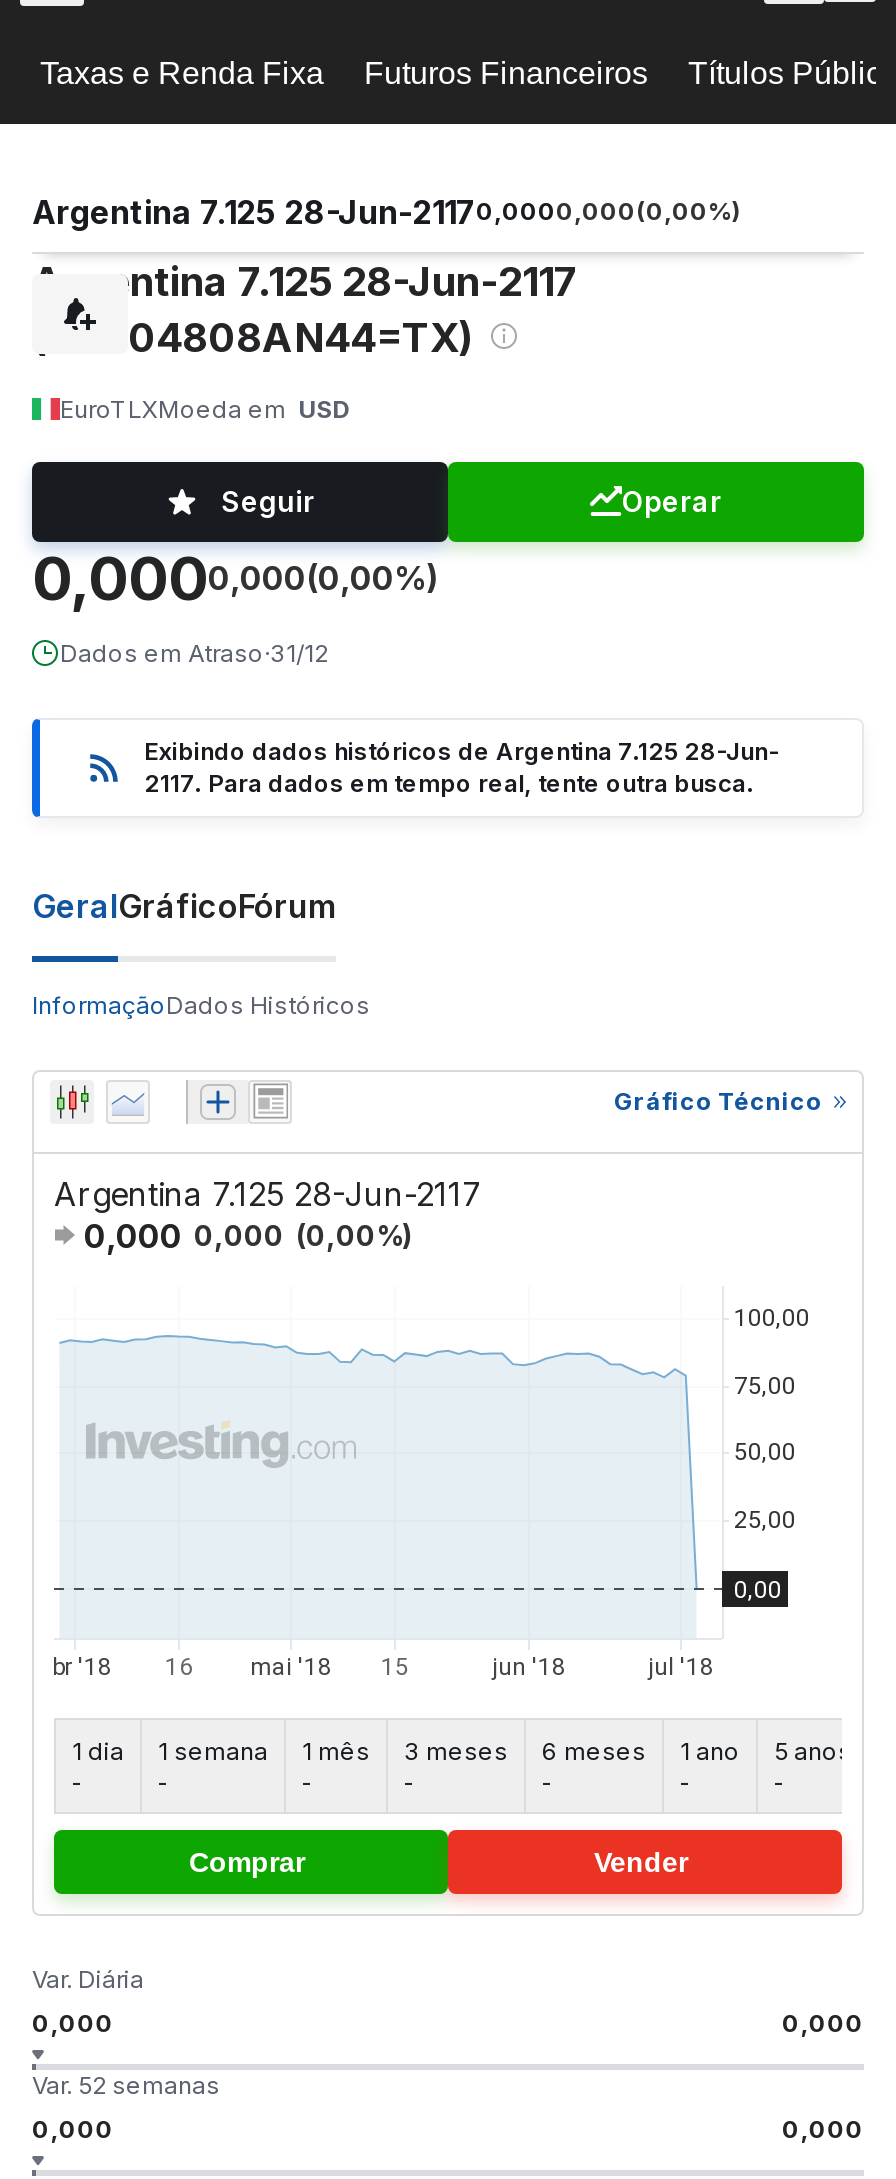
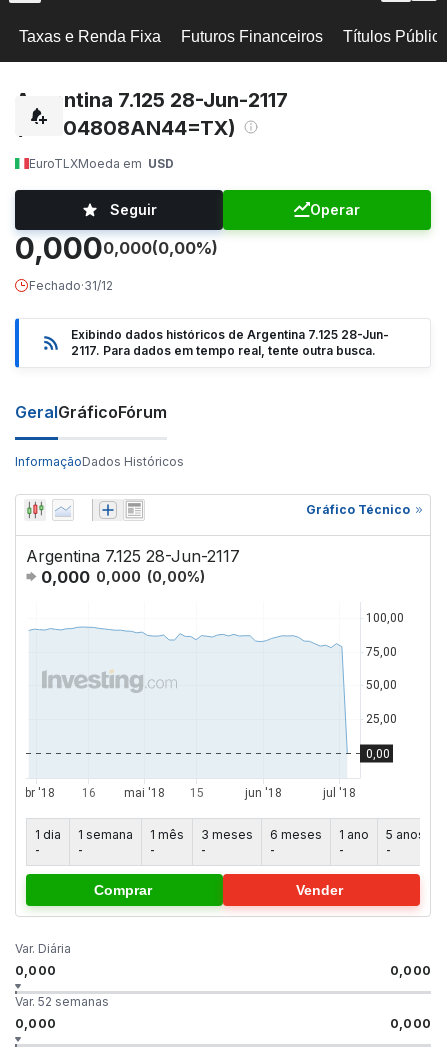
- Argentina 7.125 28-Jun-21170,0000,000(0,00%)

- Dados em Atraso·31/12
+ Fechado·31/12
